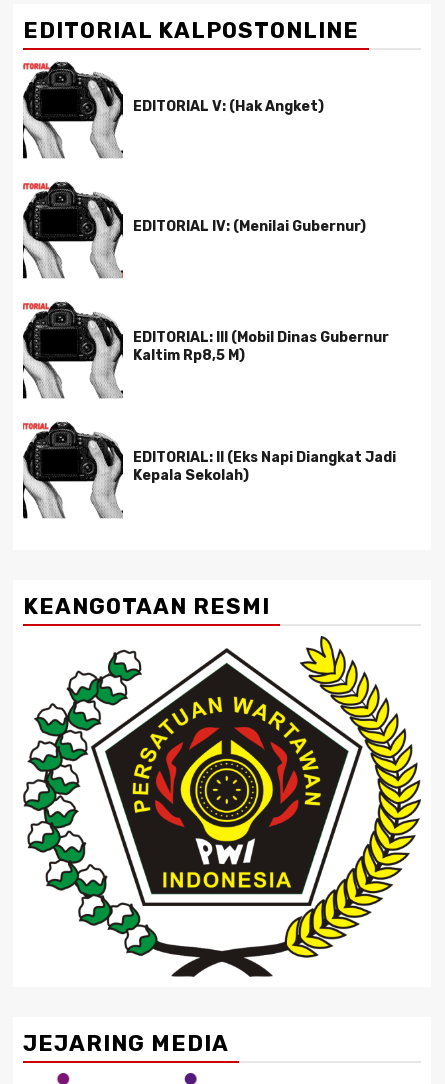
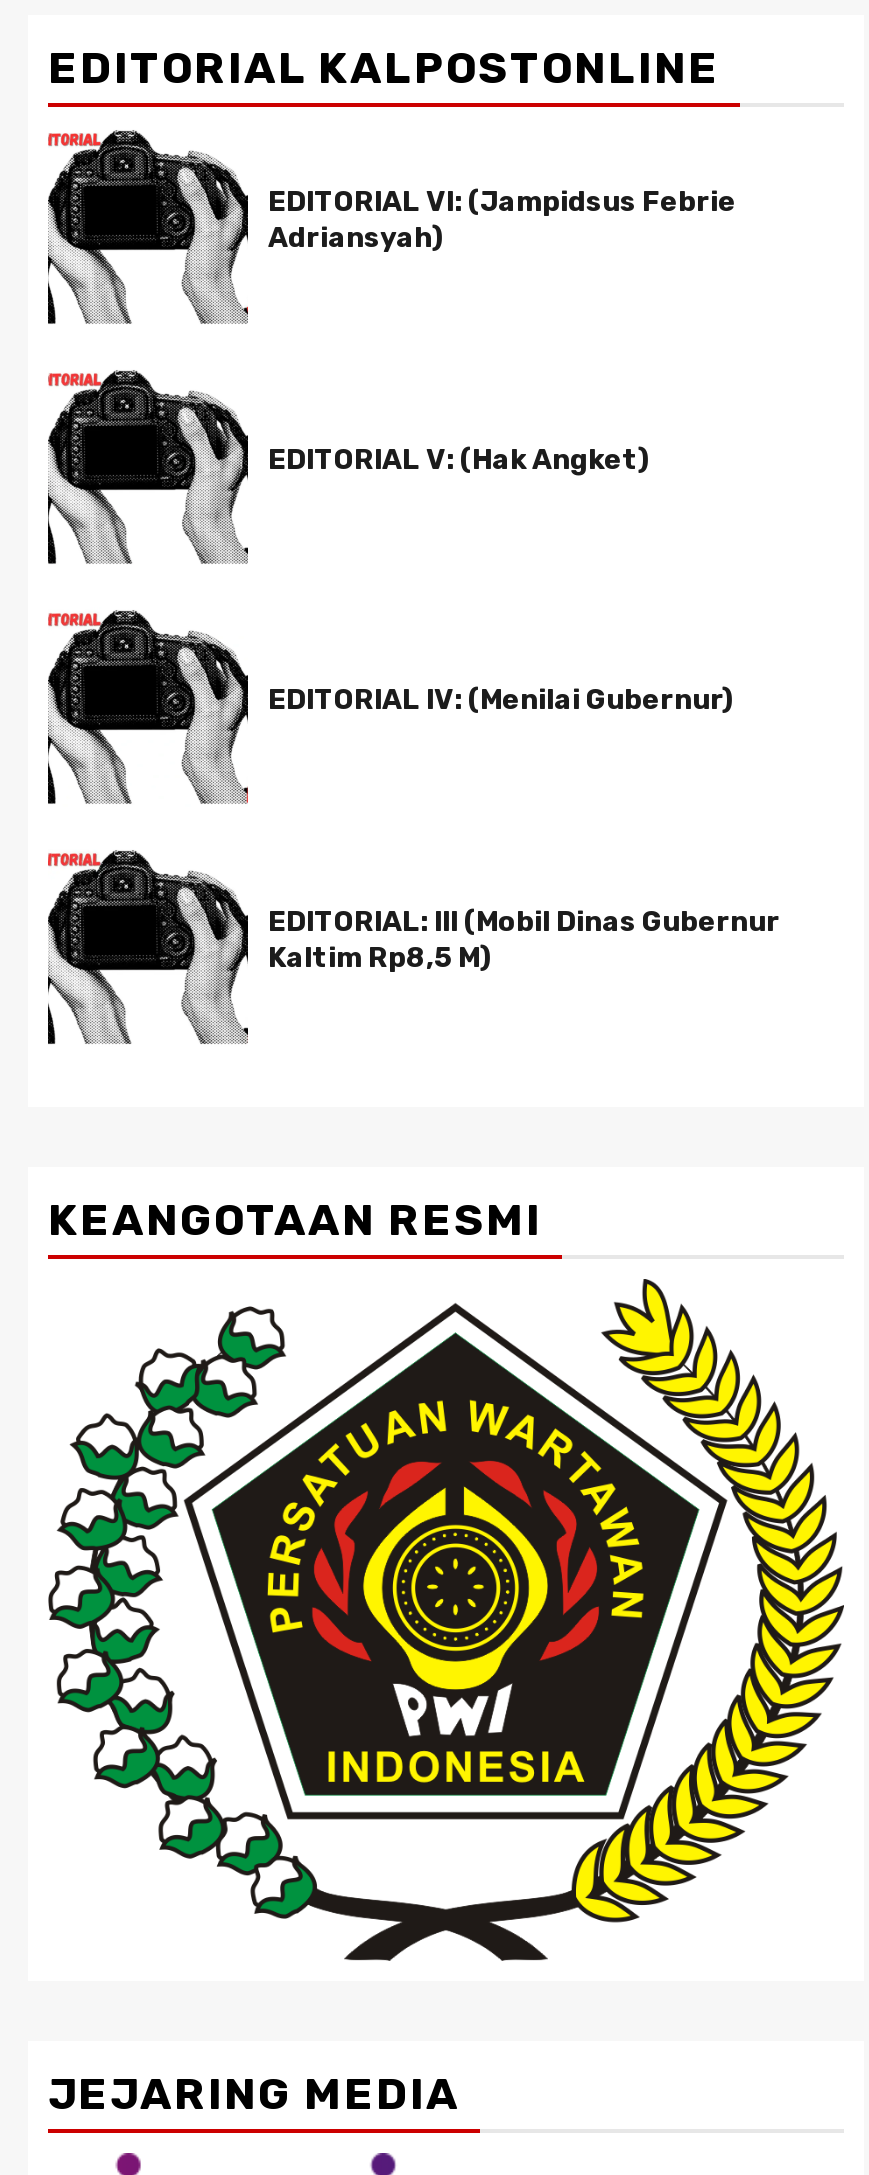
+ EDITORIAL VI: (Jampidsus Febrie
+ Adriansyah)

moved down: [image] | EDITORIAL V: (Hak Angket) | EDITORIAL IV: (Menilai Gubernur) | EDITORIAL: III (Mobil Dinas Gubernur | Kaltim Rp8,5 M)

- EDITORIAL: II (Eks Napi Diangkat Jadi
- Kepala Sekolah)
